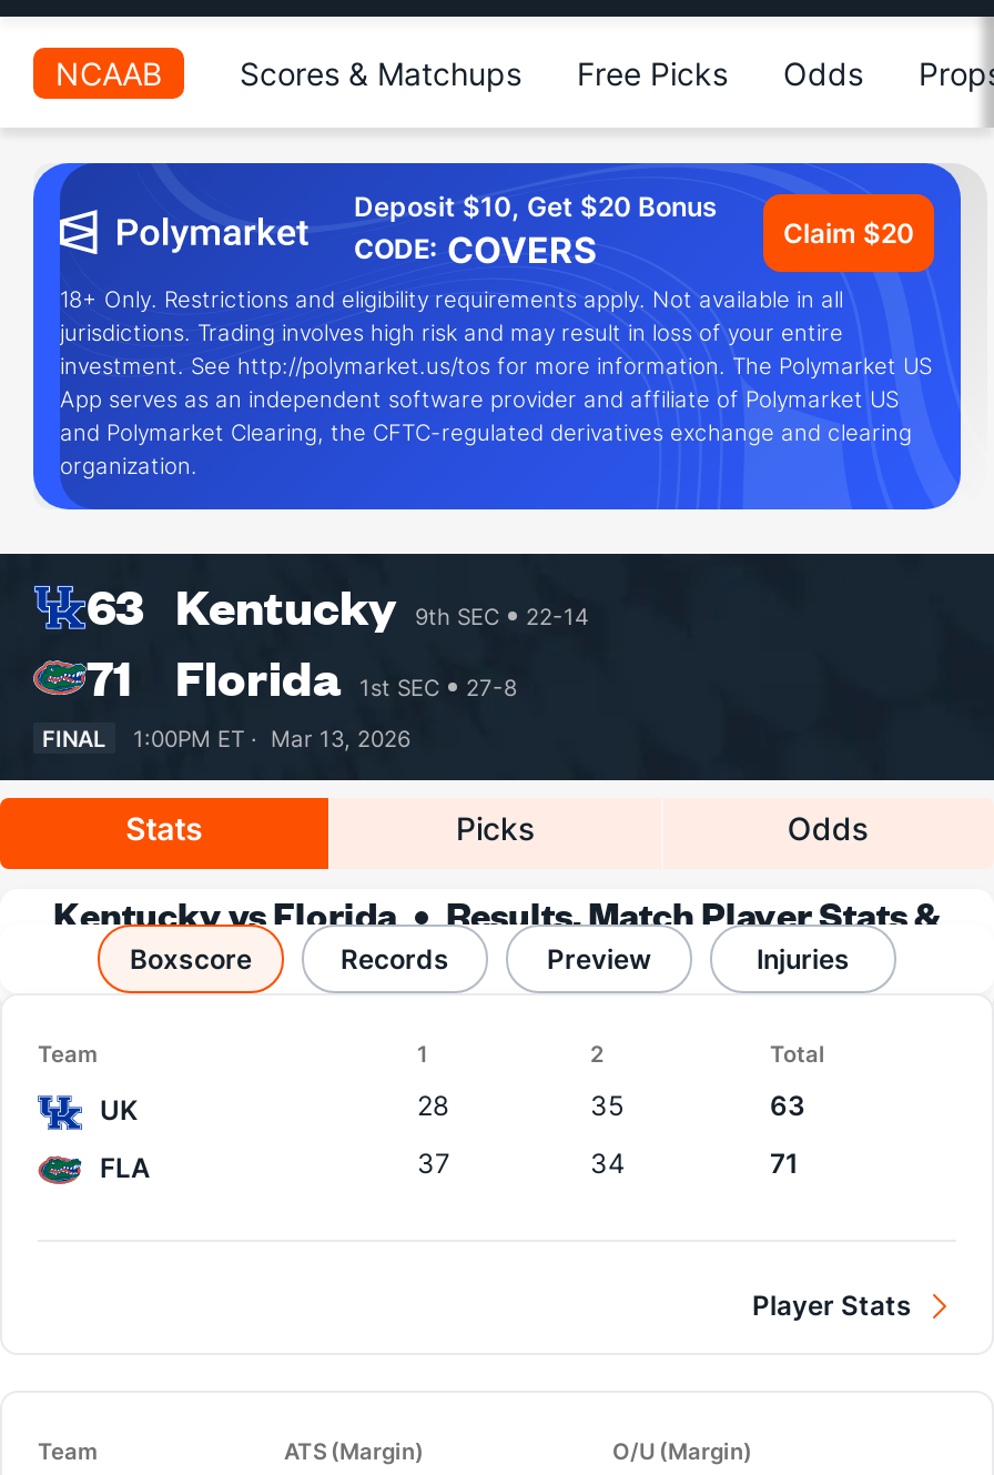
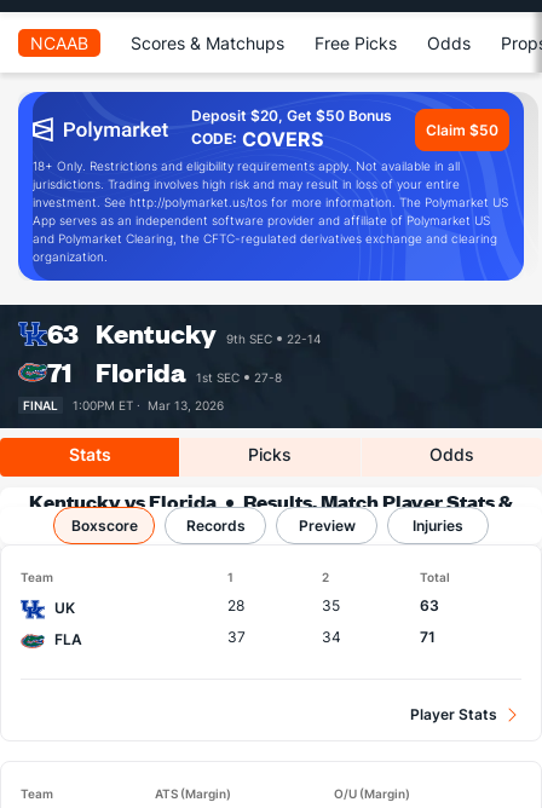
- Deposit $10, Get $20 Bonus
+ Deposit $20, Get $50 Bonus

- Claim $20
+ Claim $50
